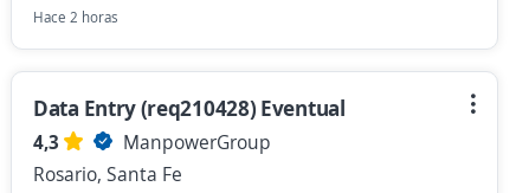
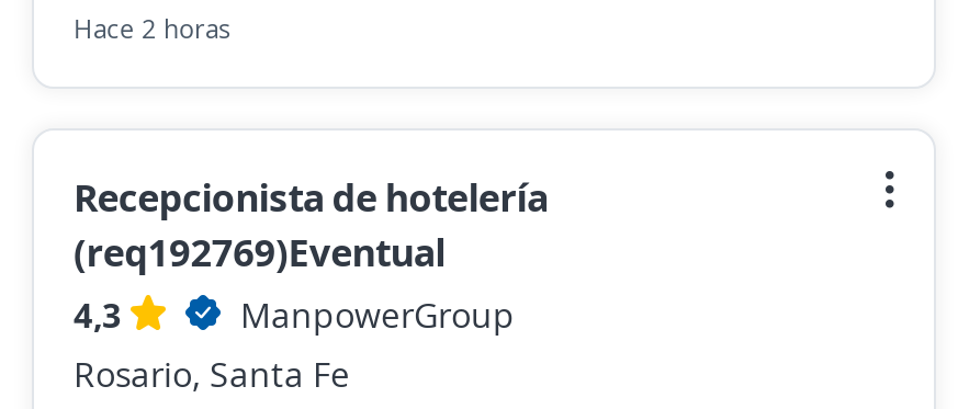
- Data Entry (req210428) Eventual
+ Recepcionista de hotelería
+ (req192769)Eventual
